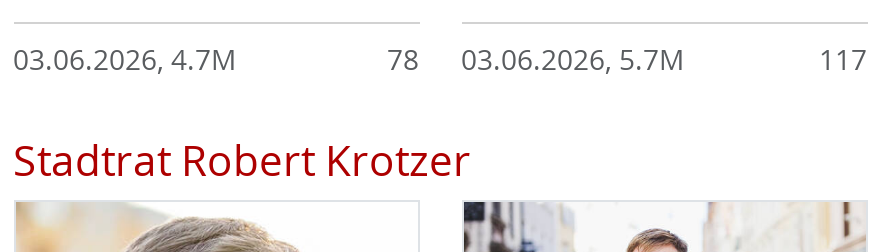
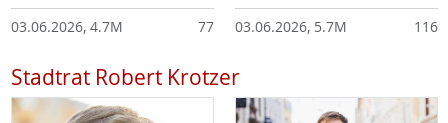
- 78 03.06.2026, 5.7M
+ 77 03.06.2026, 5.7M

- 117
+ 116
